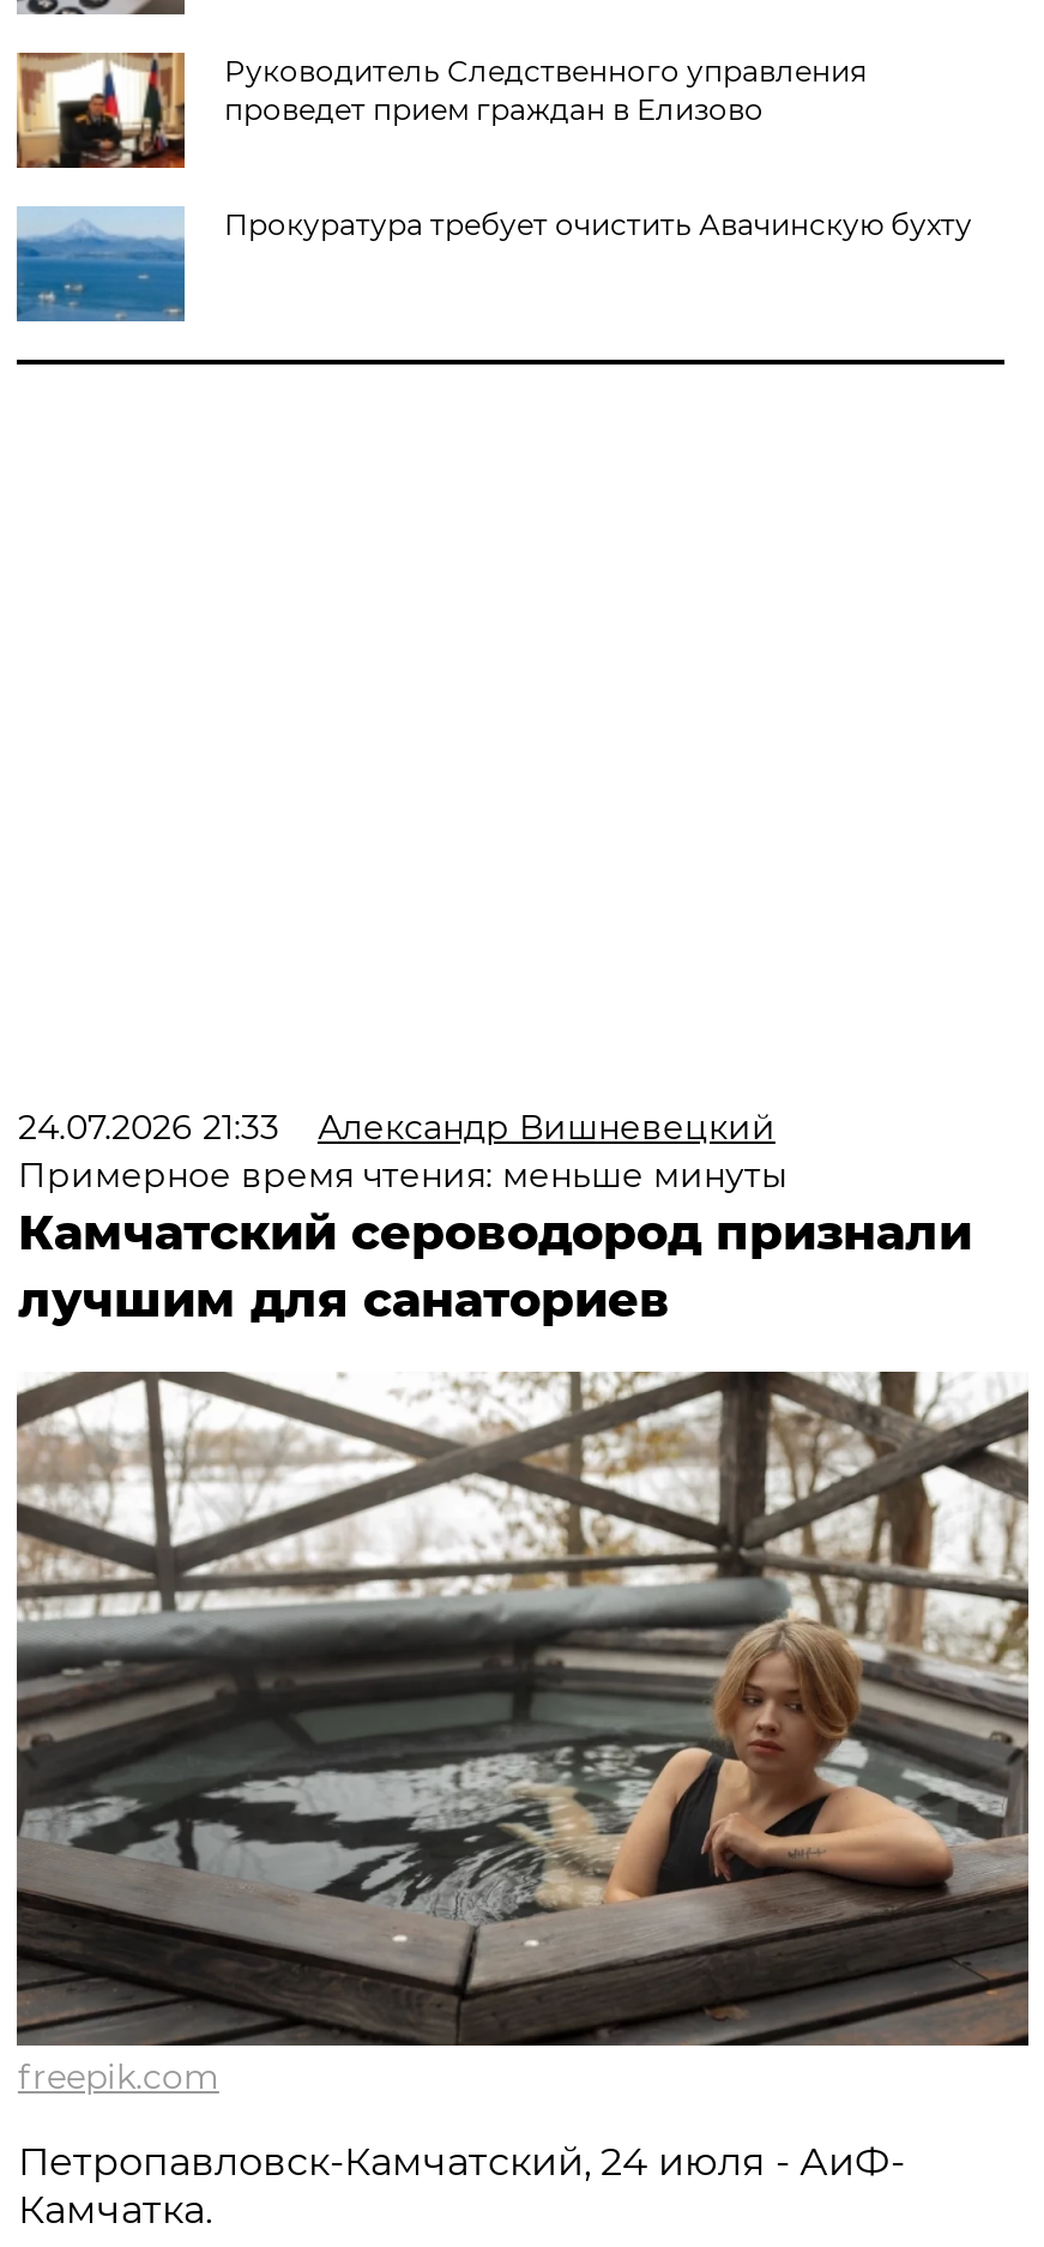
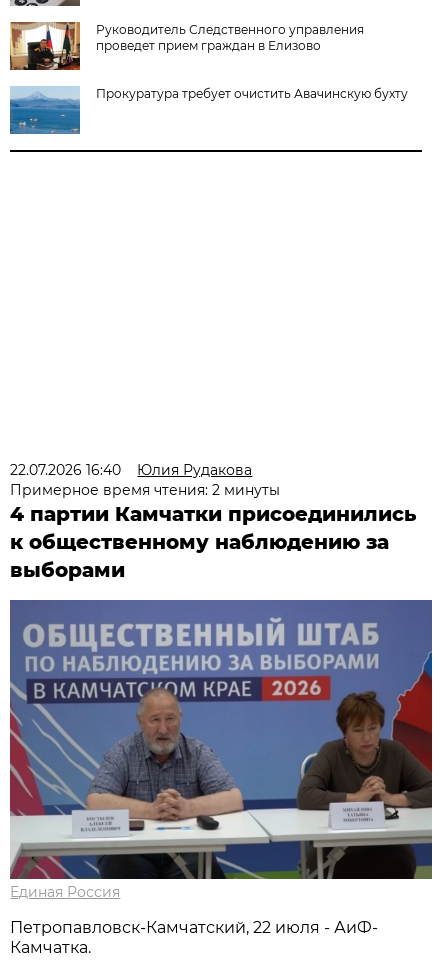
- 24.07.2026 21:33
- Александр Вишневецкий
- Примерное время чтения: меньше минуты
- Камчатский сероводород признали
- лучшим для санаториев
+ 22.07.2026 16:40
+ Юлия Рудакова
+ Примерное время чтения: 2 минуты
+ 4 партии Камчатки присоединились
+ к общественному наблюдению за
+ выборами

- [image]
- freepik.com
+ [image]
+ Единая Россия

- Петропавловск-Камчатский, 24 июля - АиФ-
+ Петропавловск-Камчатский, 22 июля - АиФ-
